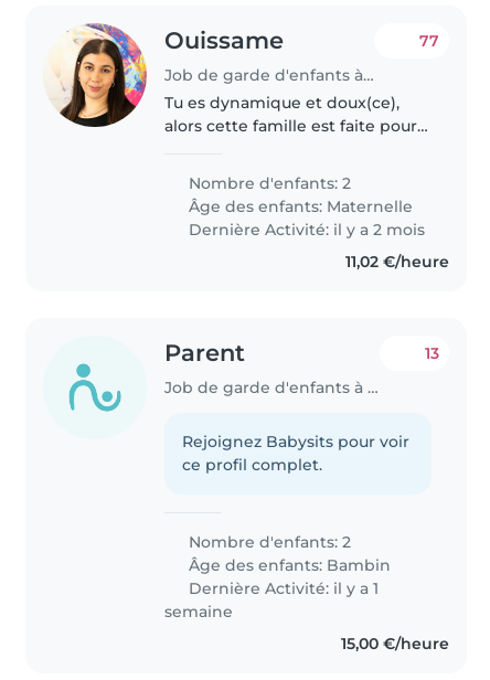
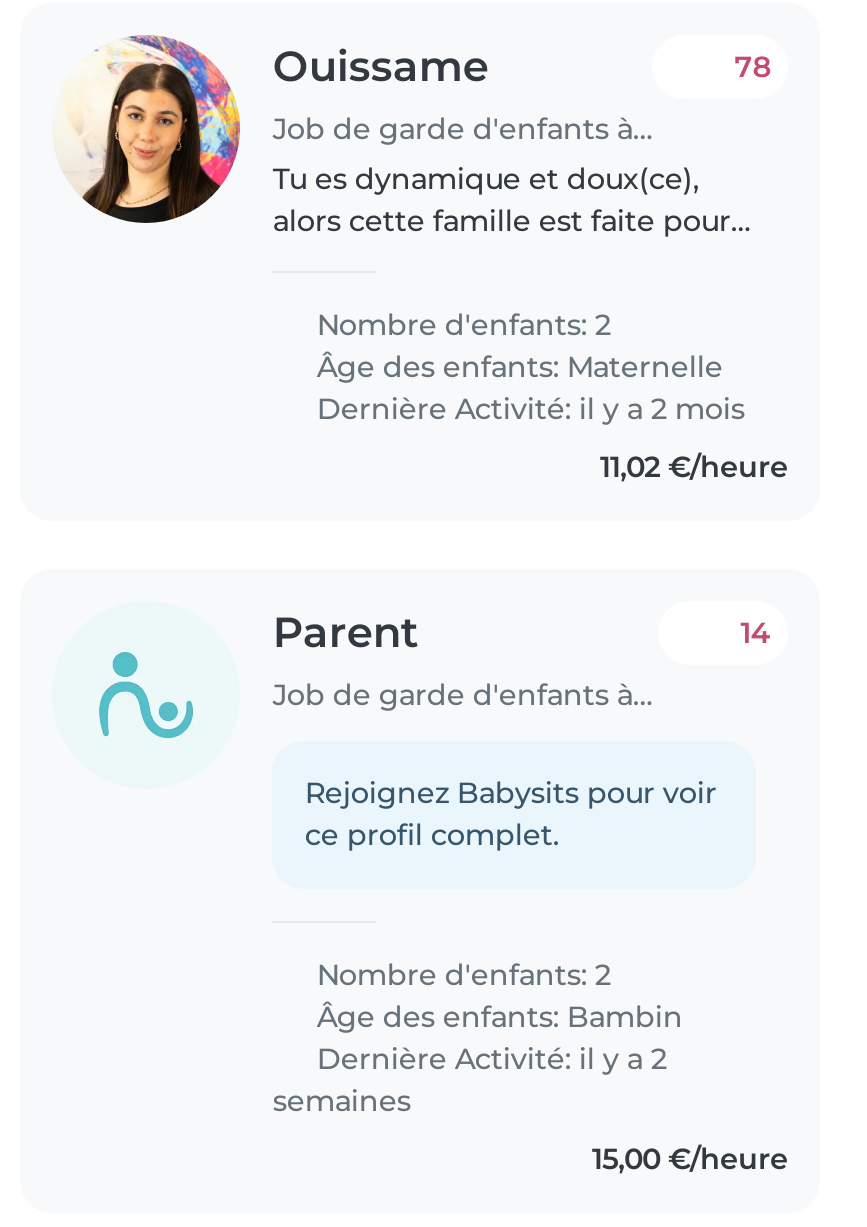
- 77
+ 78

- 13
+ 14

- Dernière Activité: il y a 1
- semaine
+ Dernière Activité: il y a 2
+ semaines
